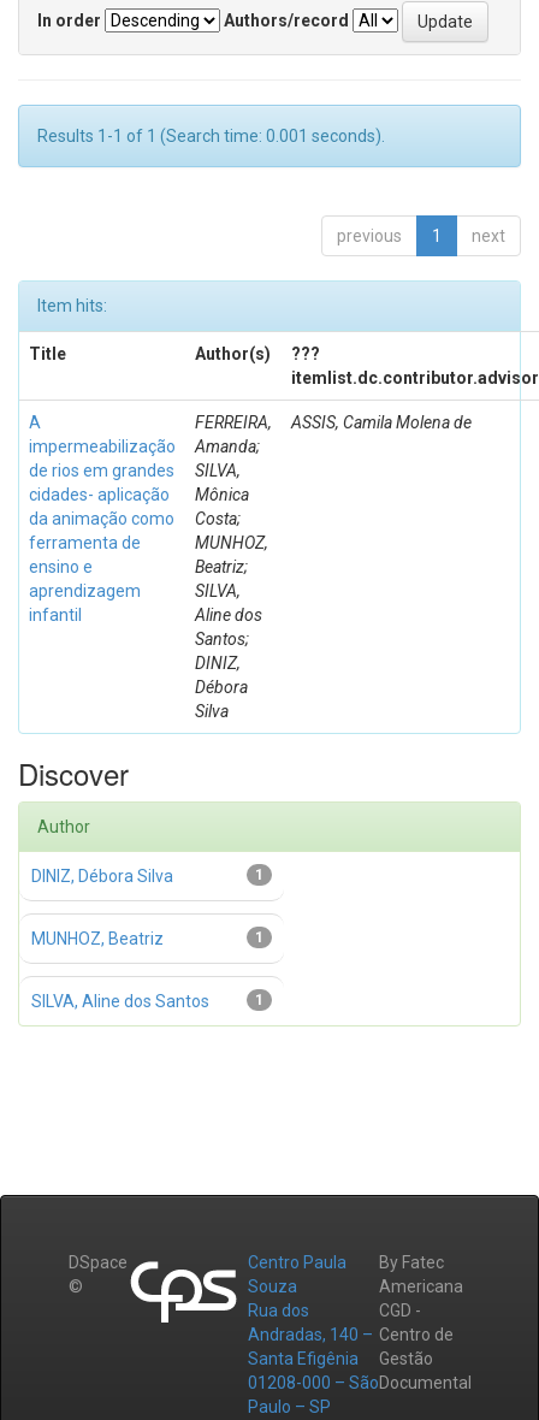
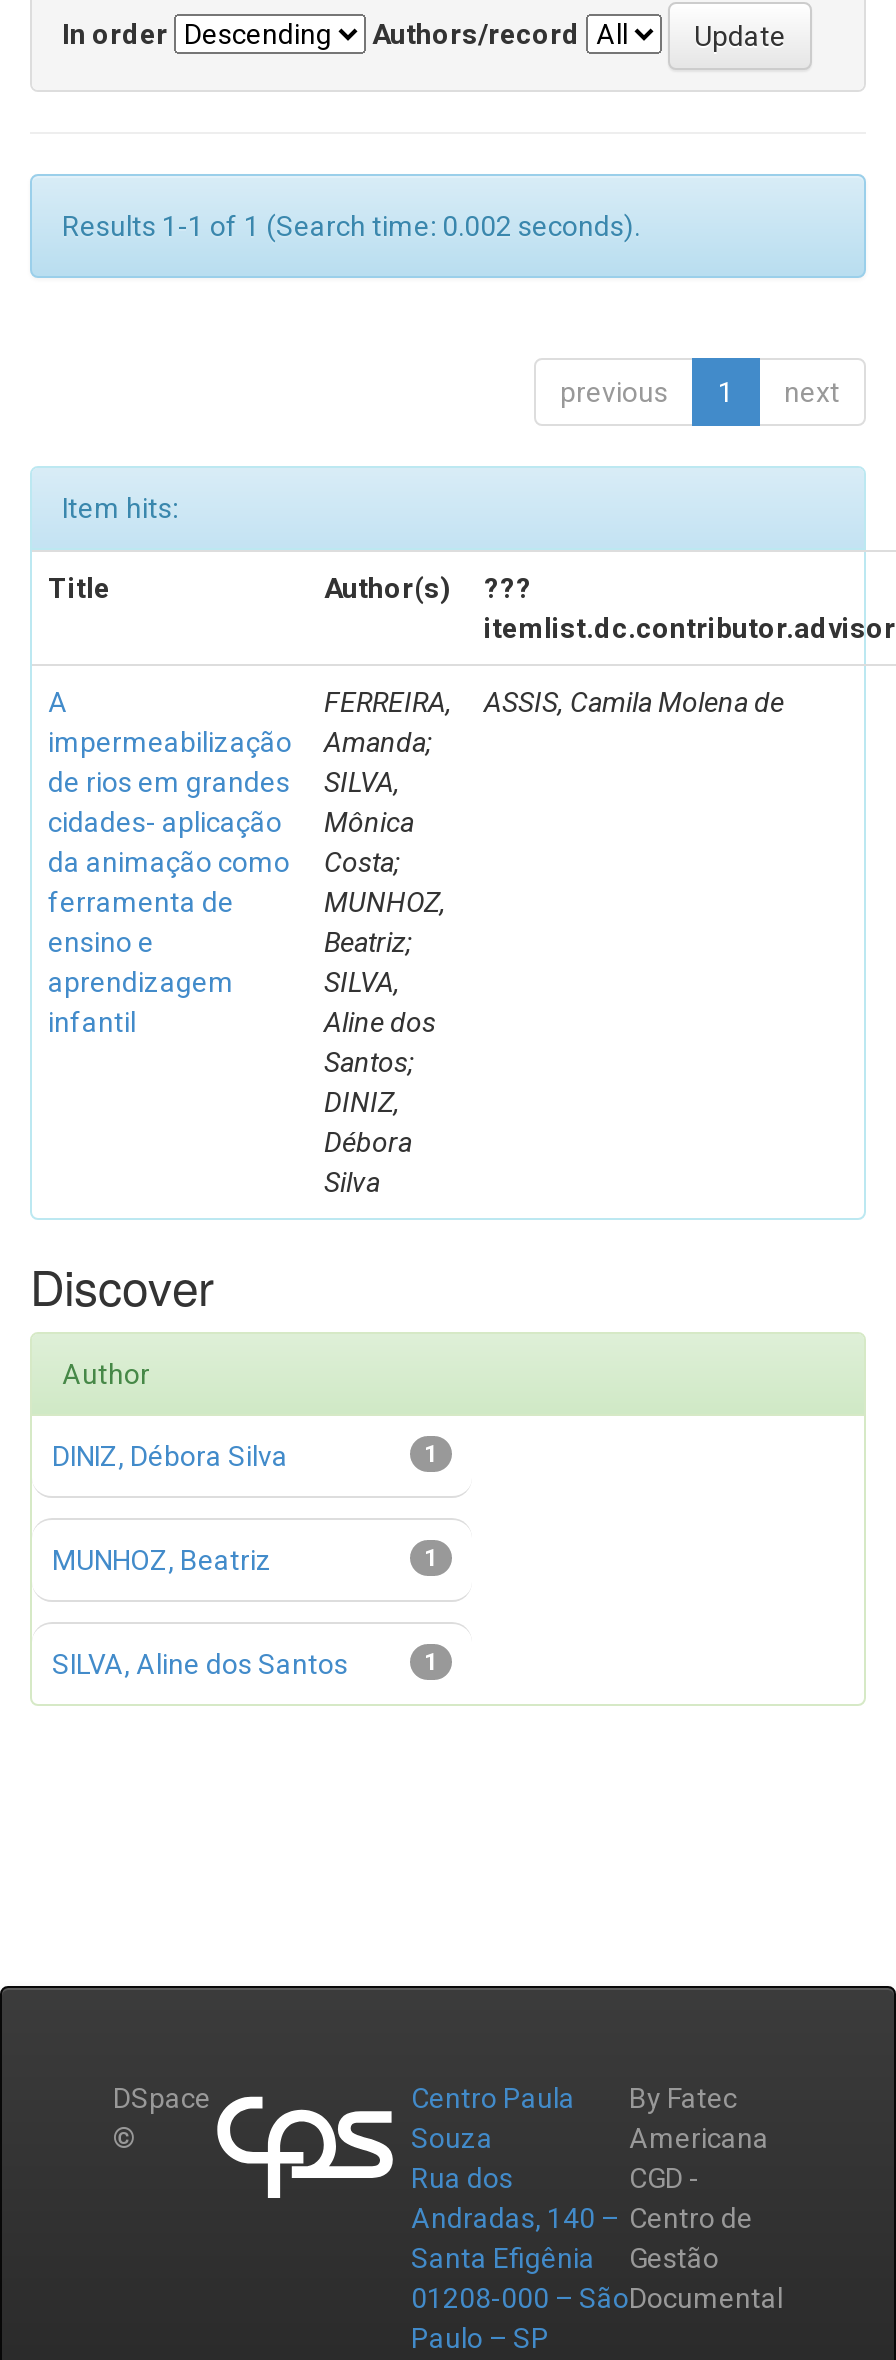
- Results 1-1 of 1 (Search time: 0.001 seconds).
+ Results 1-1 of 1 (Search time: 0.002 seconds).
